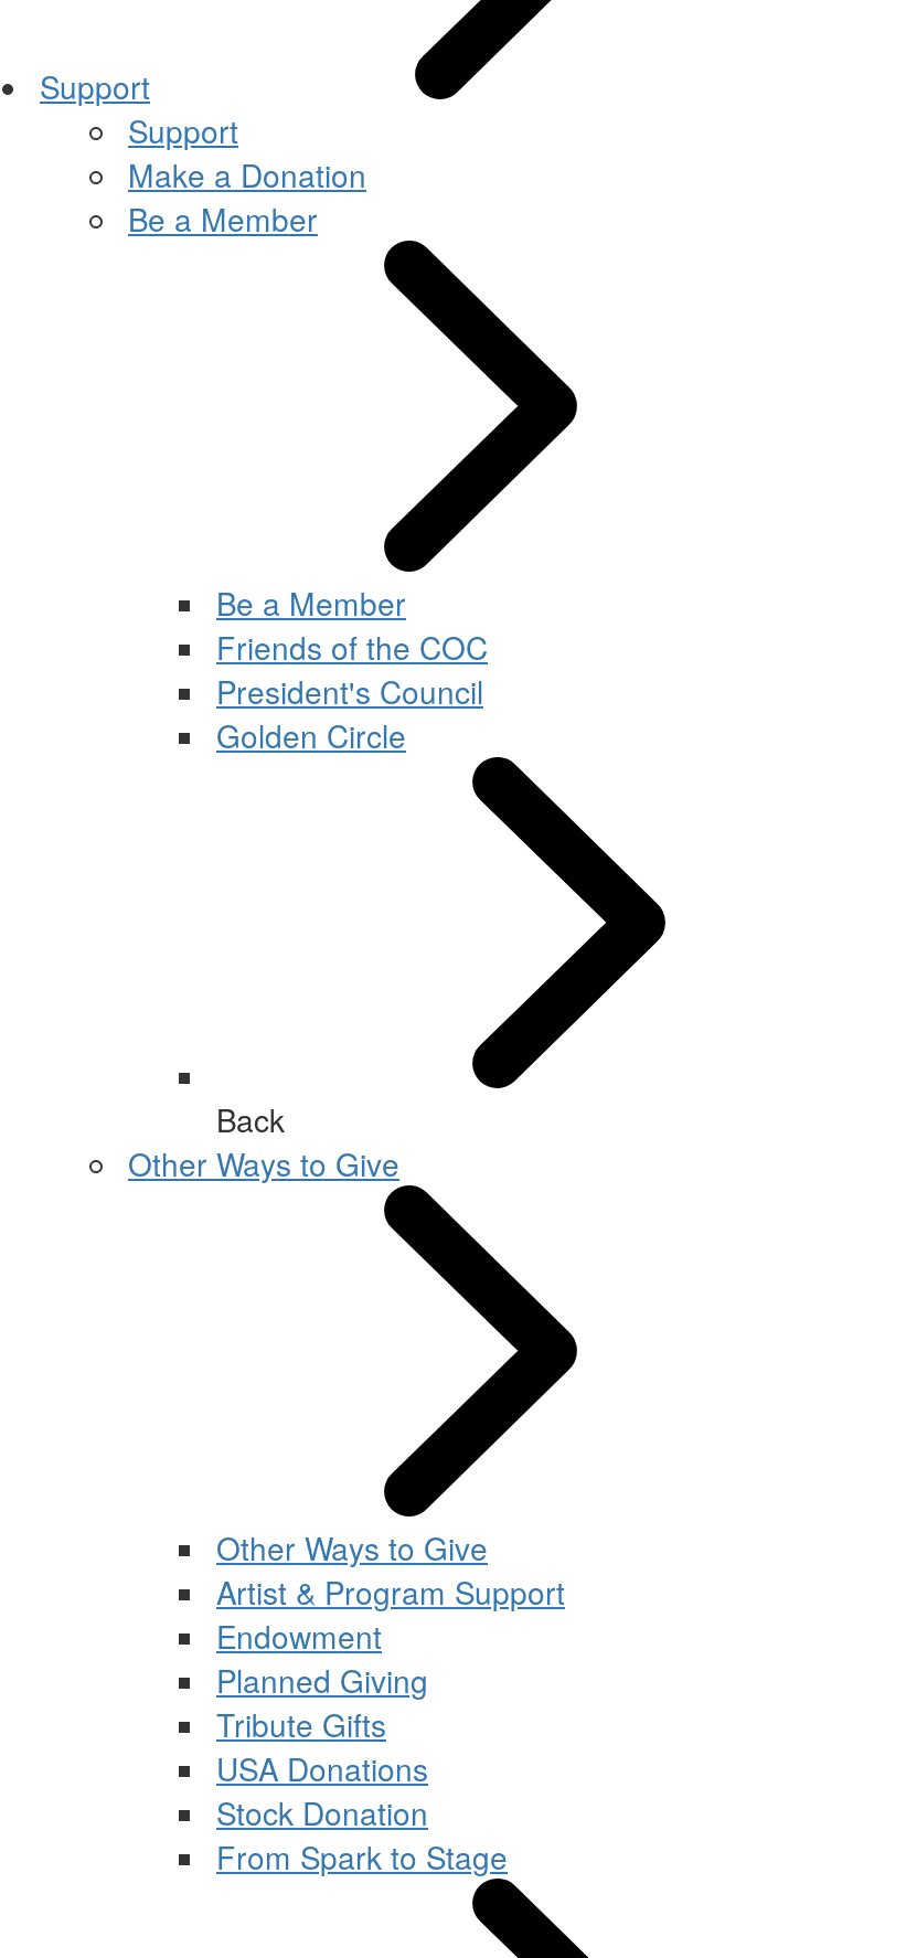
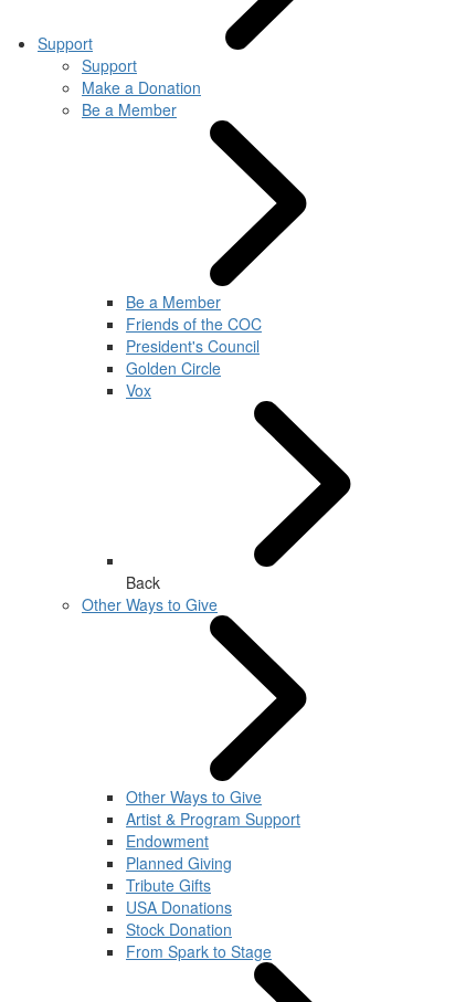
+ Vox
